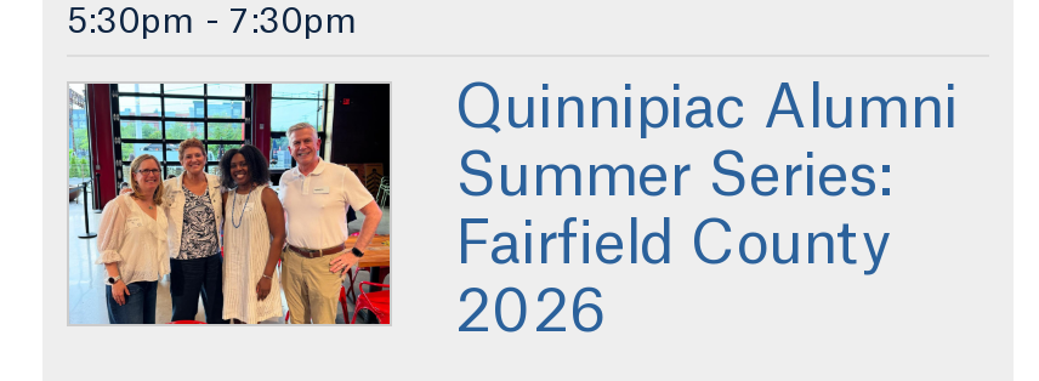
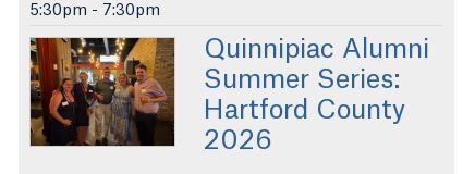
- [image]
- Fairfield County
+ [image]
+ Hartford County
